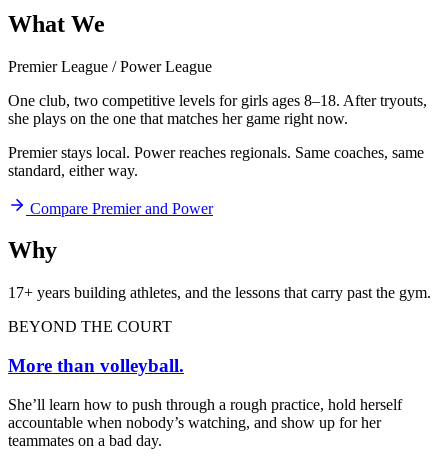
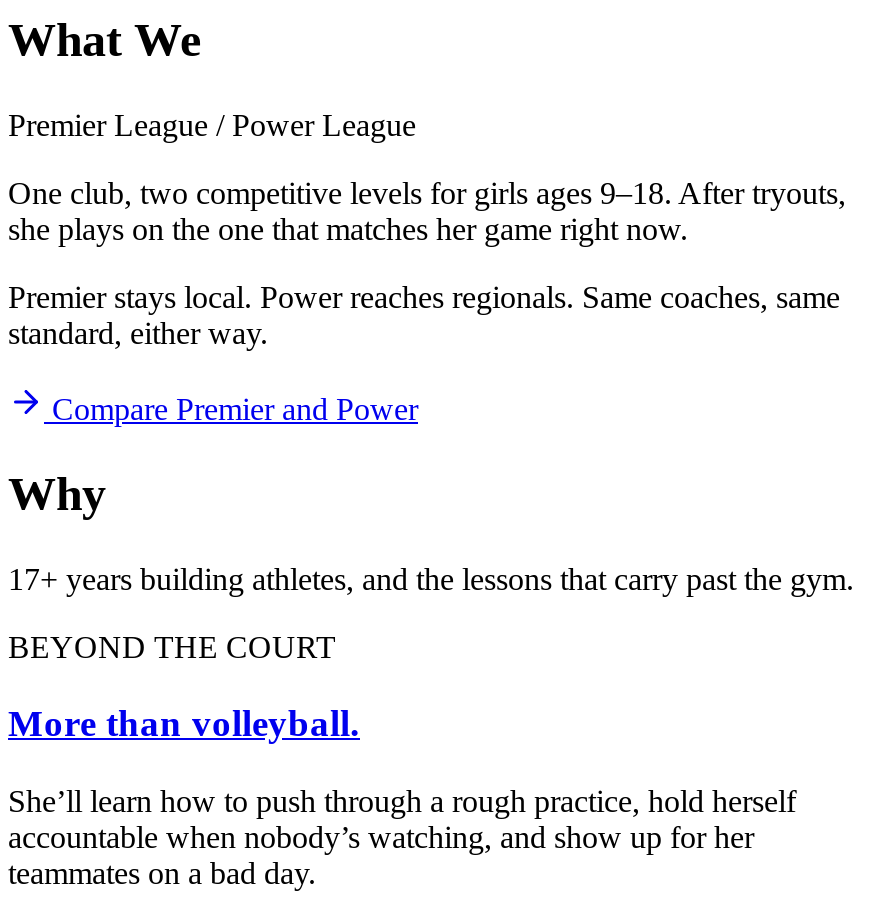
- One club, two competitive levels for girls ages 8–18. After tryouts,
+ One club, two competitive levels for girls ages 9–18. After tryouts,
